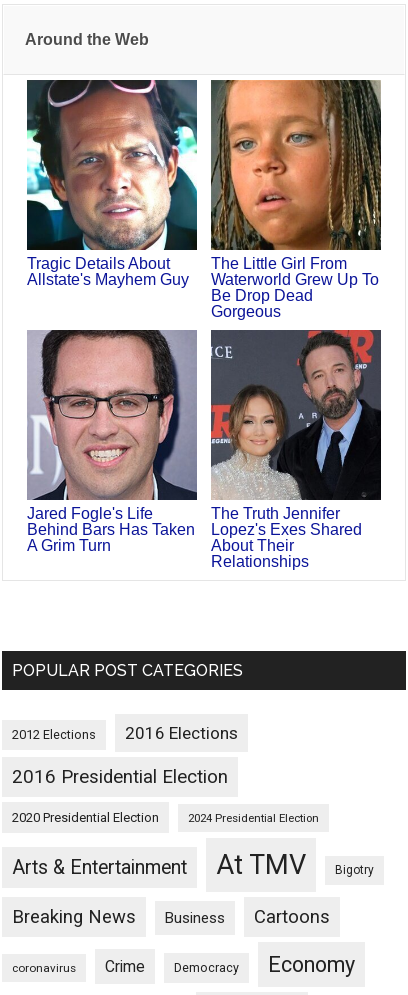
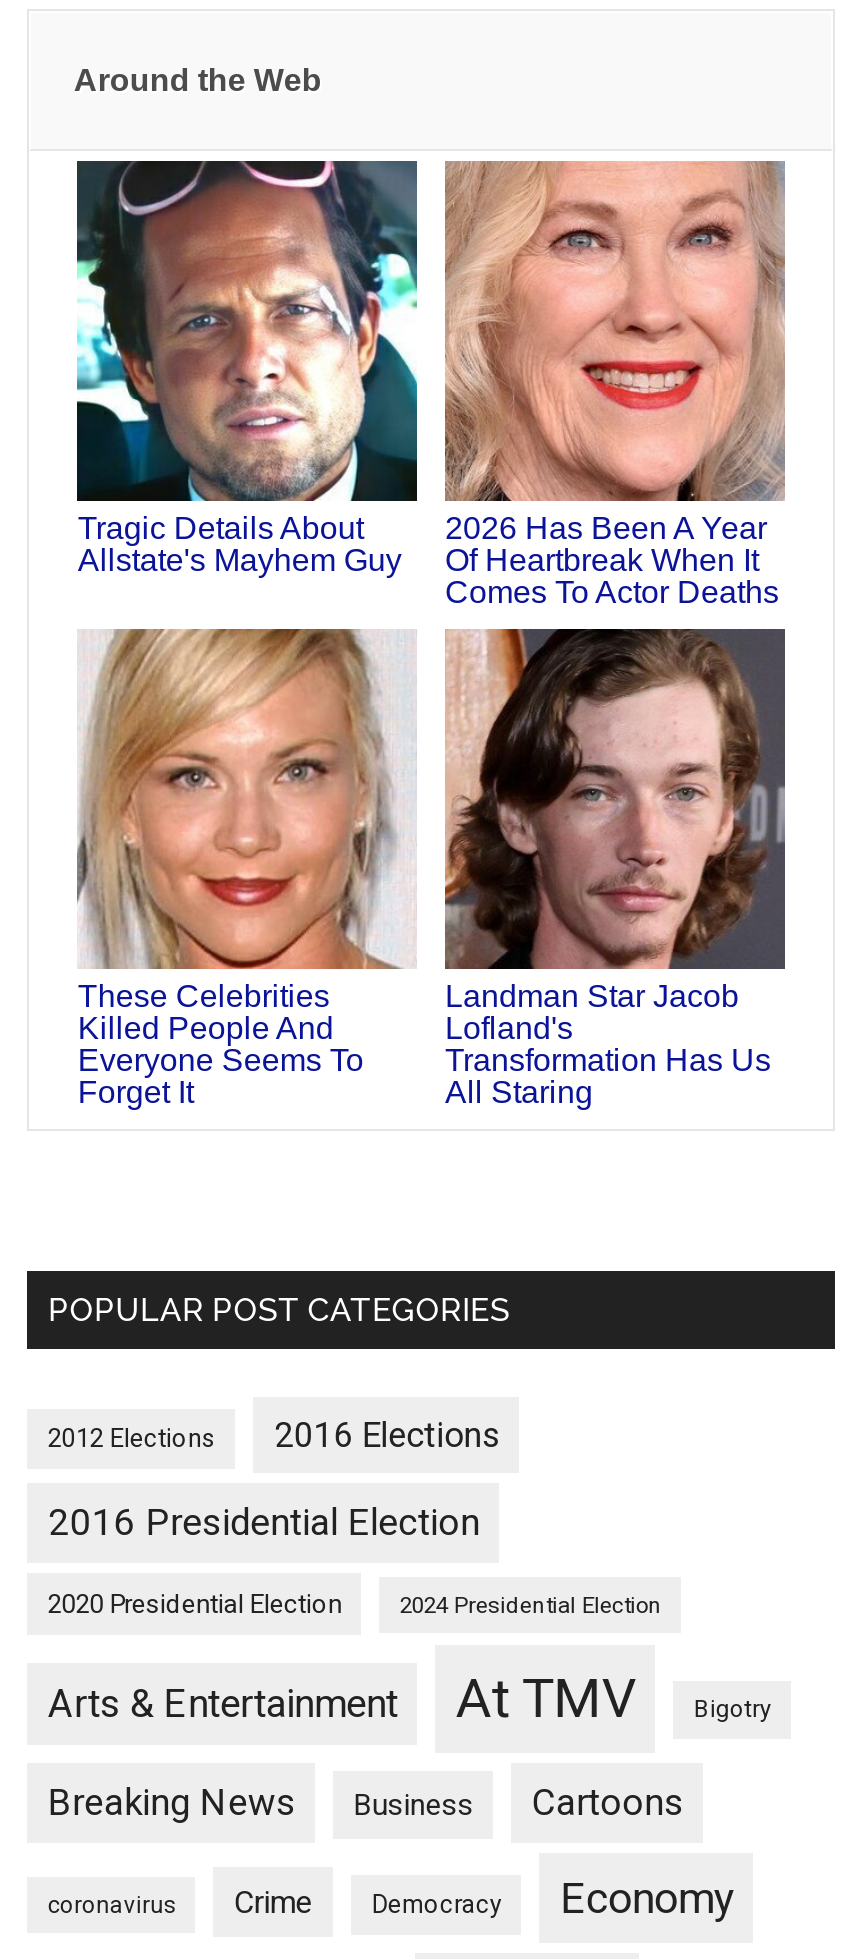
- [image]
- The Little Girl From
- Waterworld Grew Up To
- Be Drop Dead
- Gorgeous
+ [image]
+ 2026 Has Been A Year
+ Of Heartbreak When It
+ Comes To Actor Deaths

- [image]
- Jared Fogle's Life
- Behind Bars Has Taken
- A Grim Turn
+ [image]
+ These Celebrities
+ Killed People And
+ Everyone Seems To
+ Forget It

- [image]
- The Truth Jennifer
- Lopez's Exes Shared
- About Their
- Relationships
+ [image]
+ Landman Star Jacob
+ Lofland's
+ Transformation Has Us
+ All Staring
